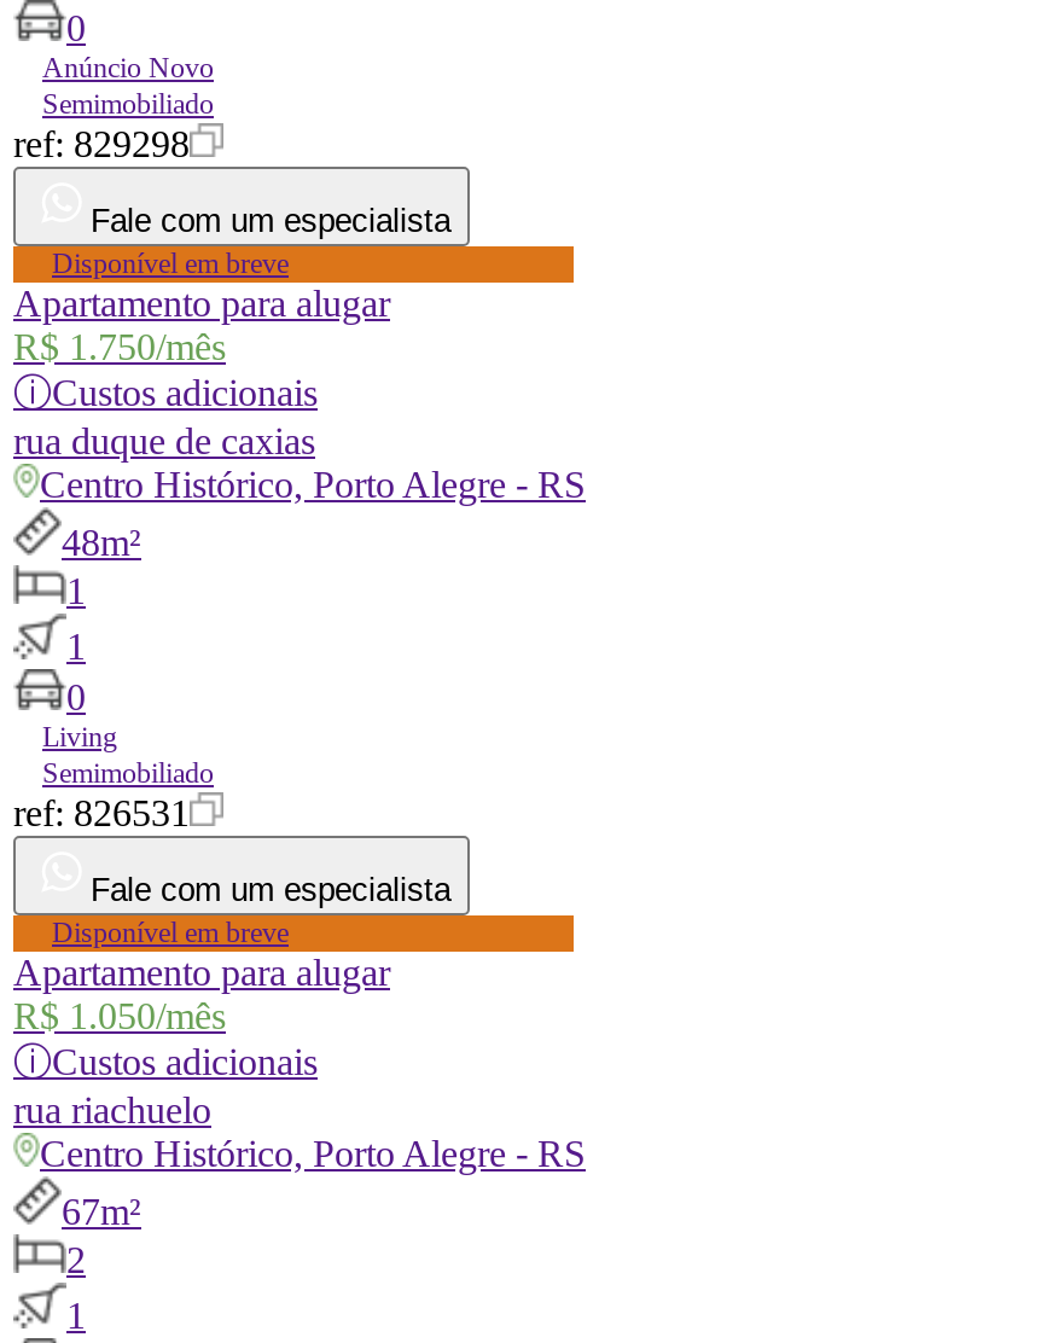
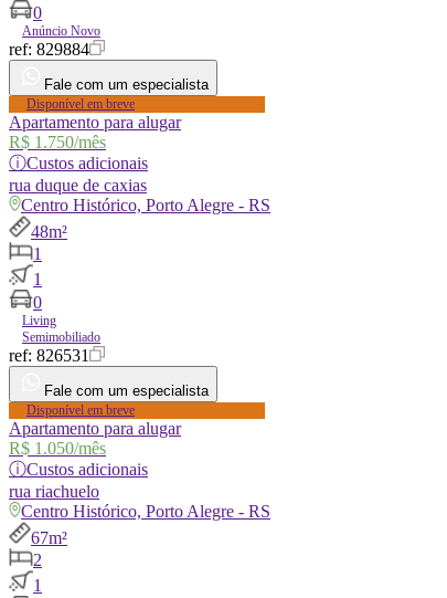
- Semimobiliado
- ref: 829298
+ ref: 829884
